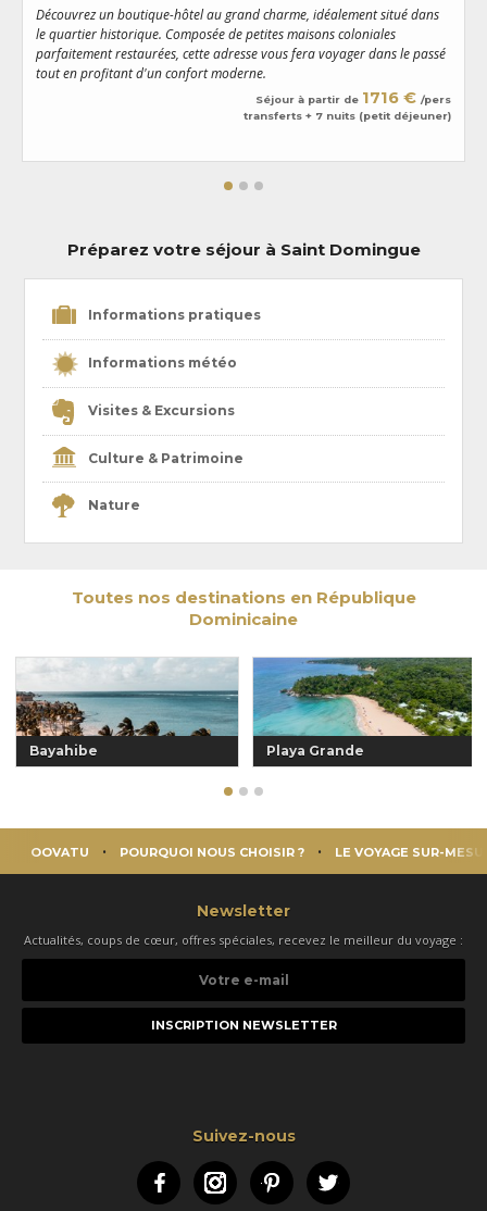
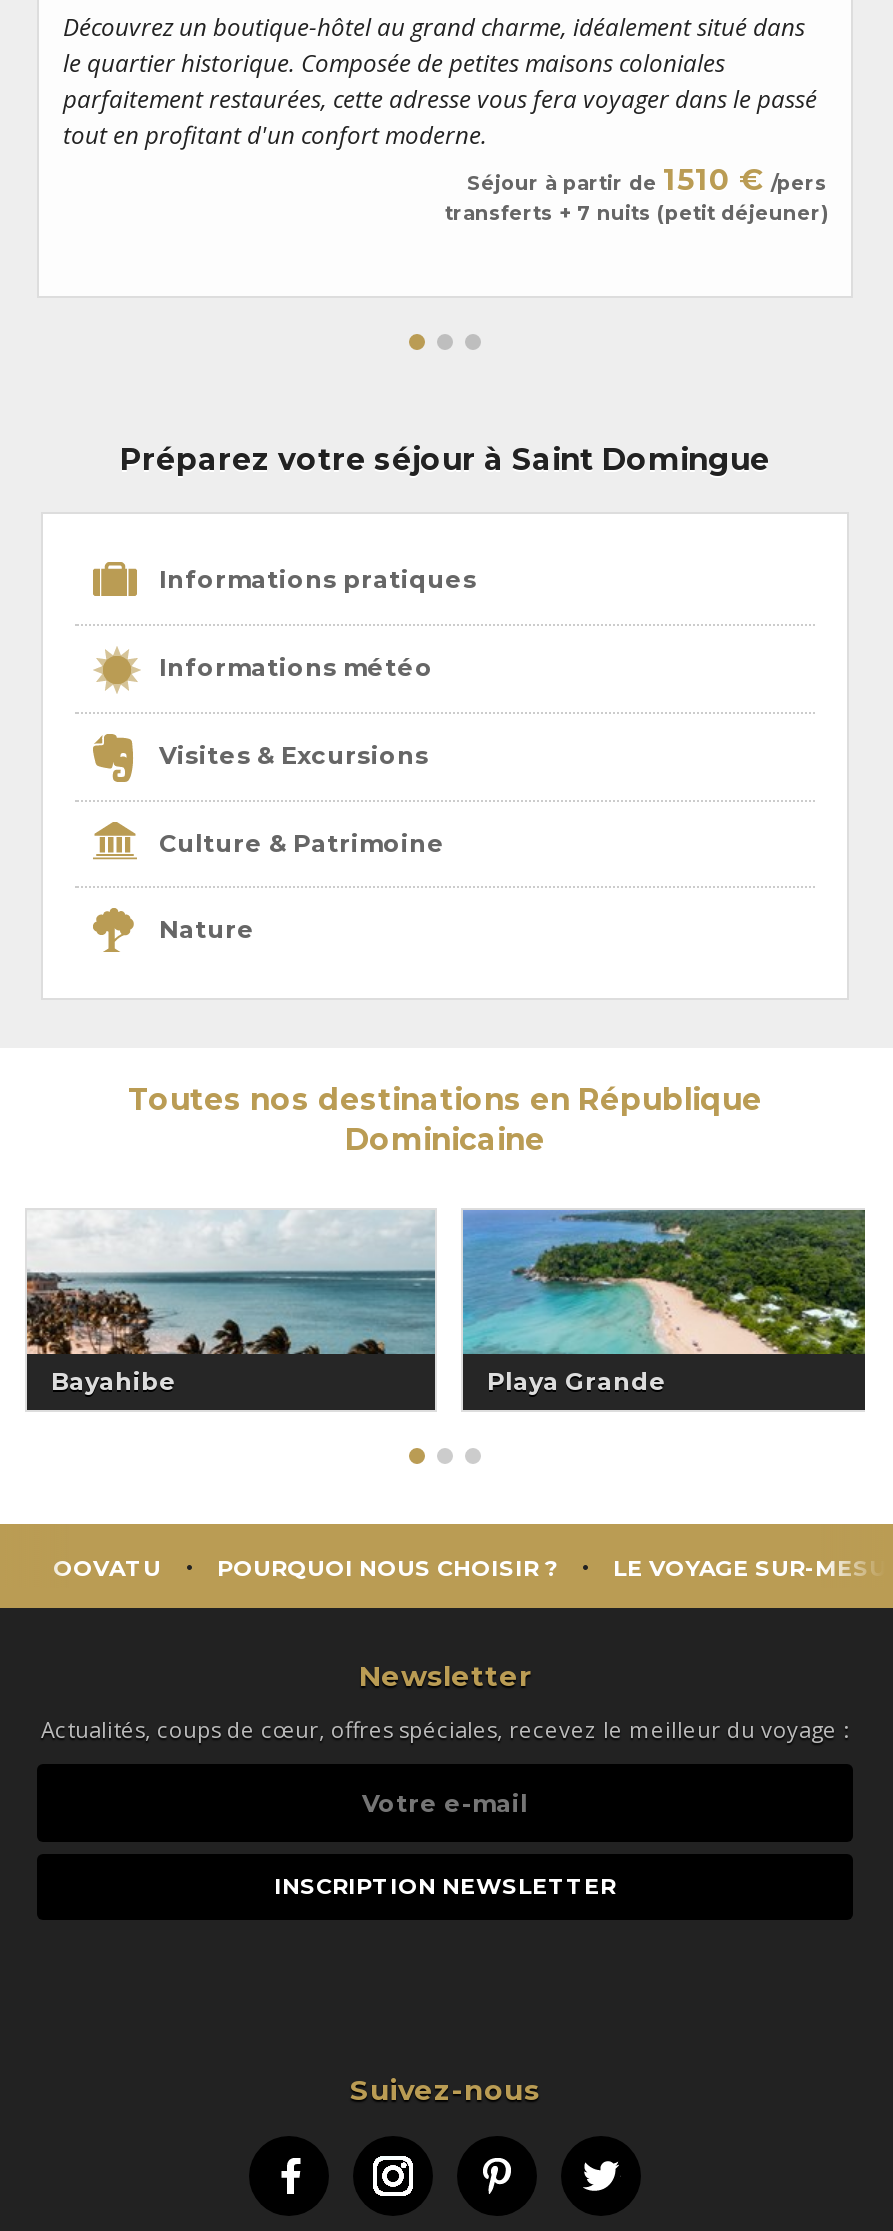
- Séjour à partir de 1716 €/pers
+ Séjour à partir de 1510 €/pers
